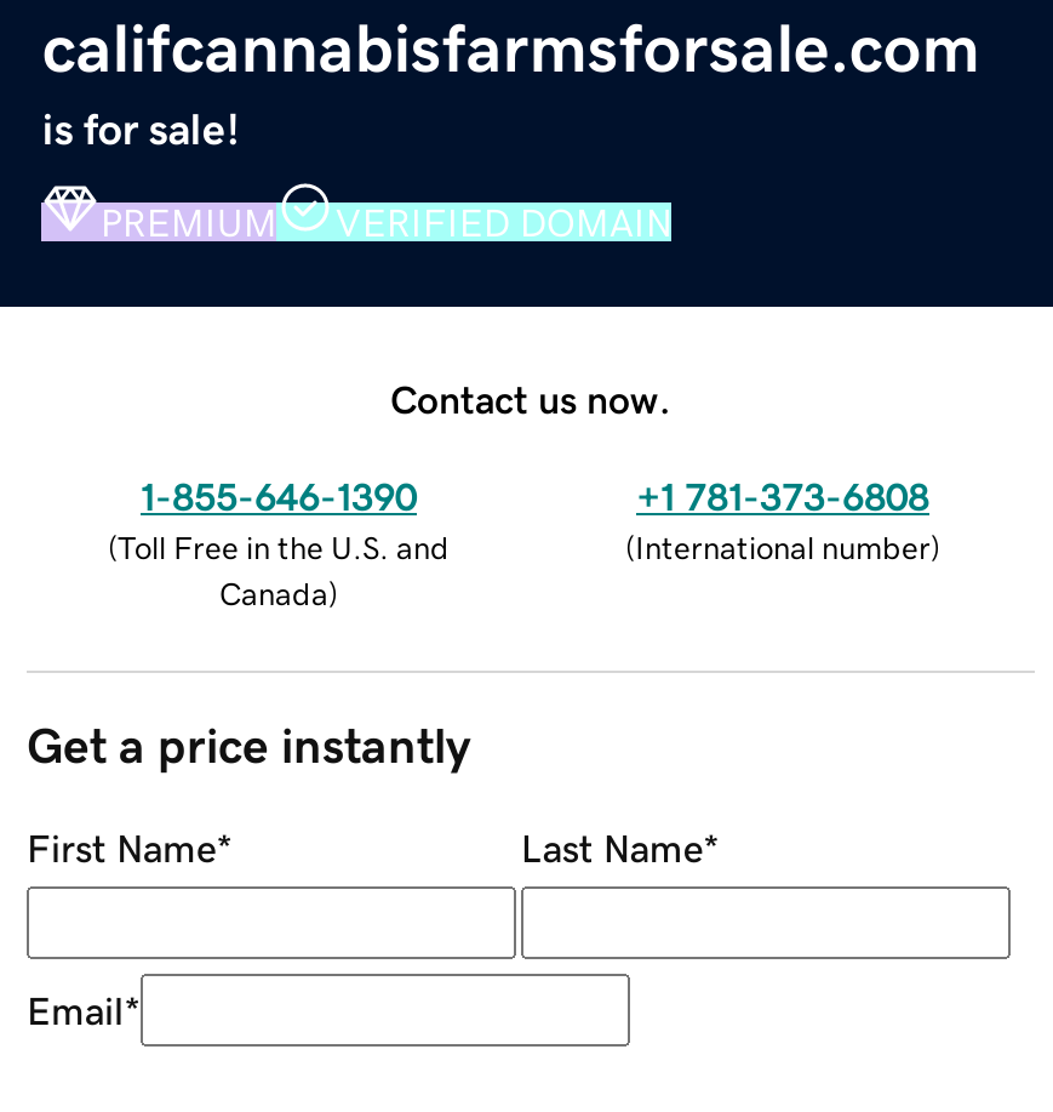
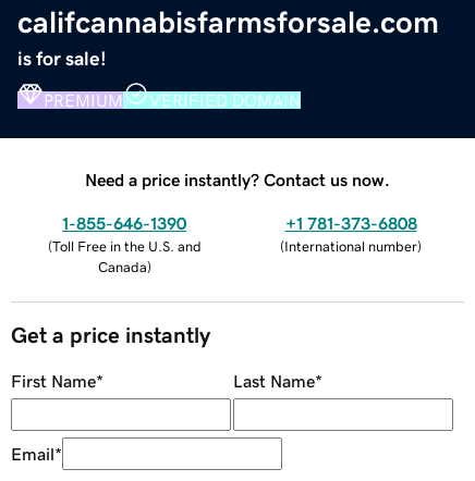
- Contact us now.
+ Need a price instantly? Contact us now.
